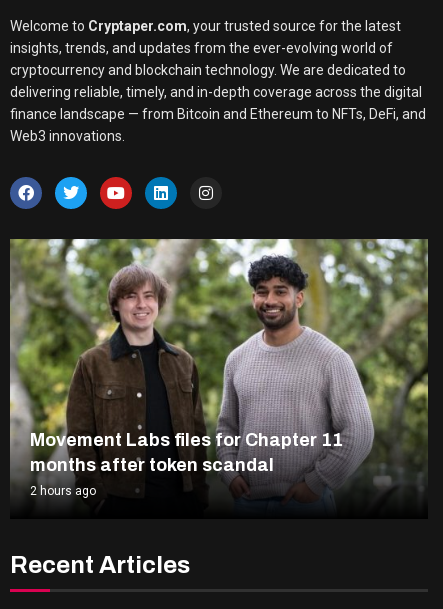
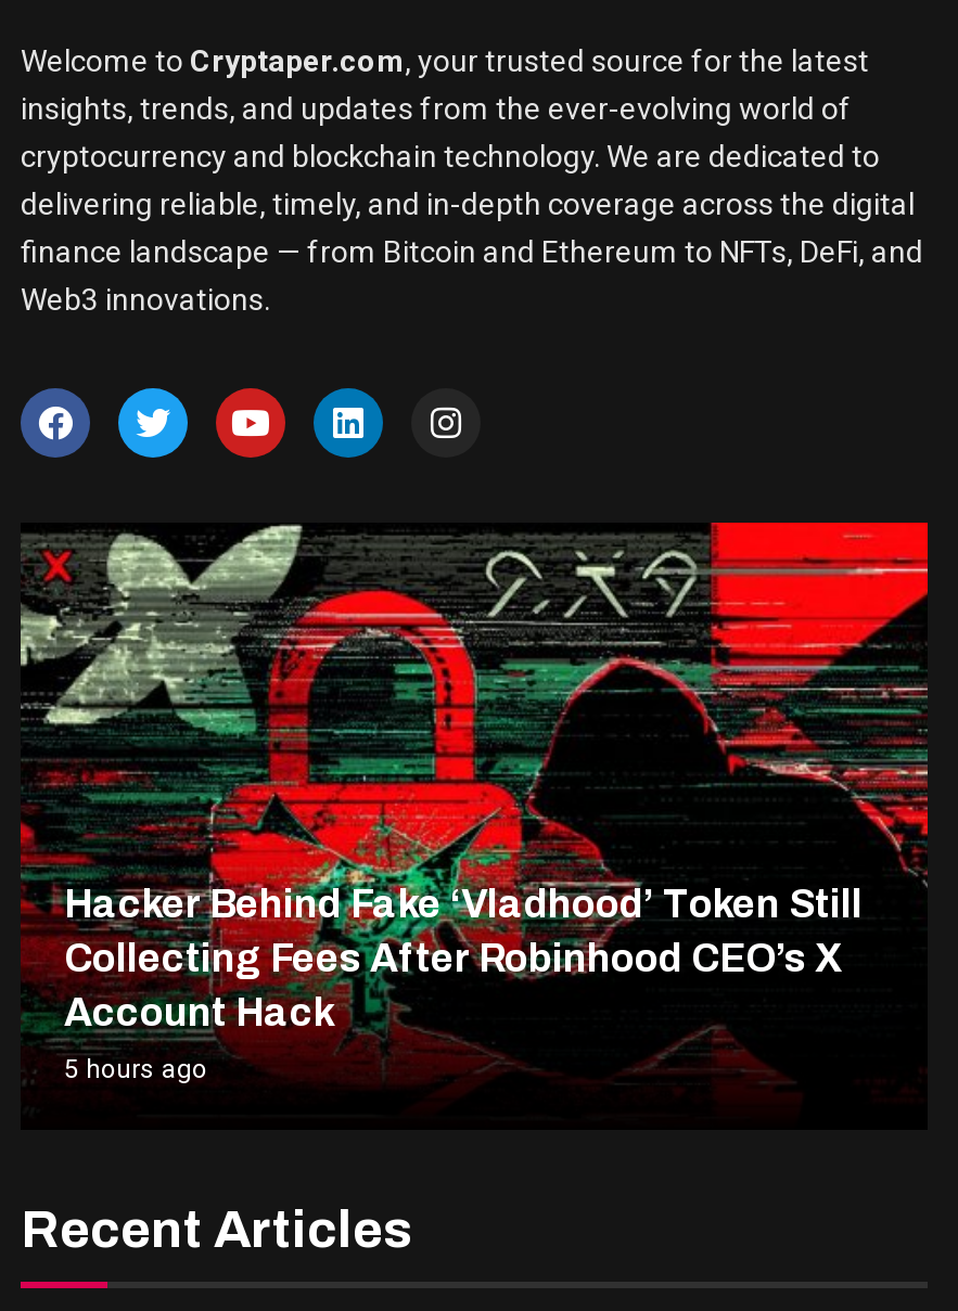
- [image]
- Movement Labs files for Chapter 11
- months after token scandal
- 2 hours ago
+ [image]
+ Hacker Behind Fake ‘Vladhood’ Token Still
+ Collecting Fees After Robinhood CEO’s X
+ Account Hack
+ 5 hours ago
